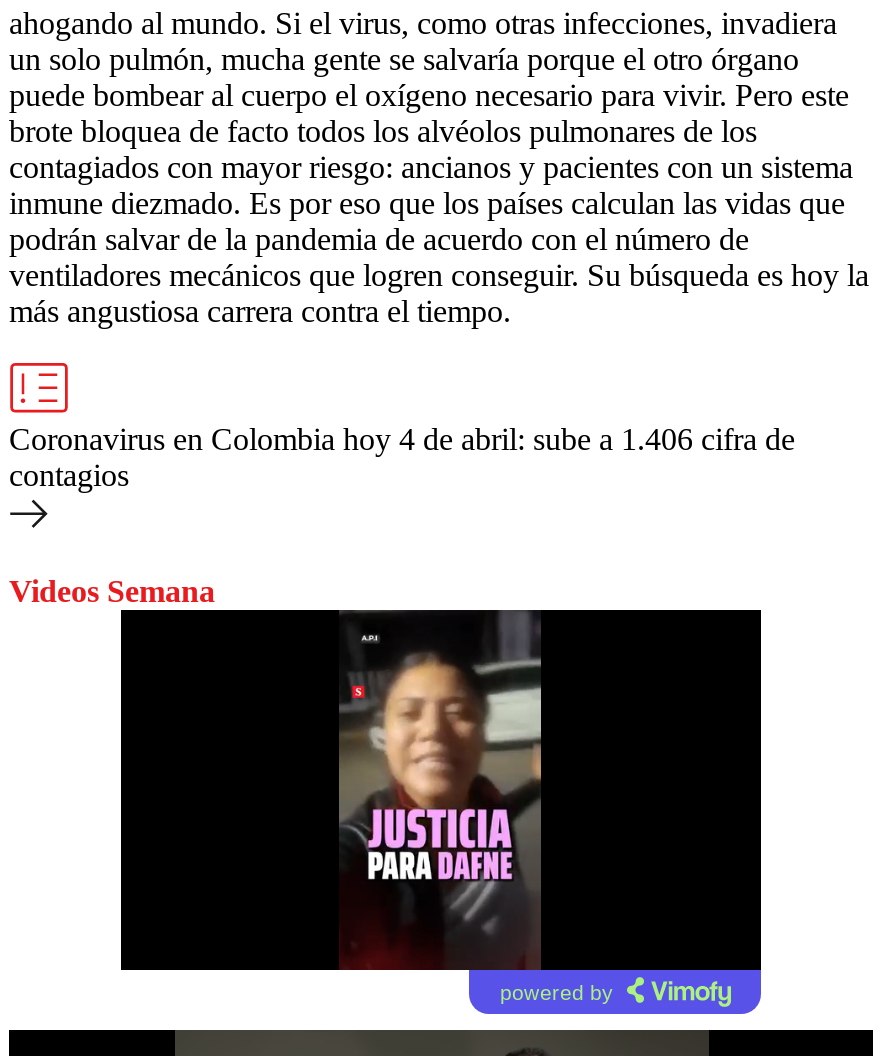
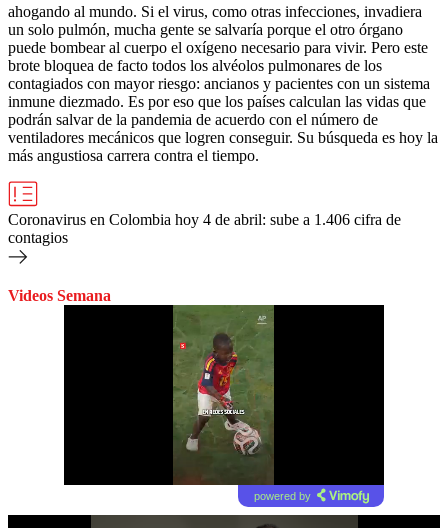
- [image]
+ [image]
